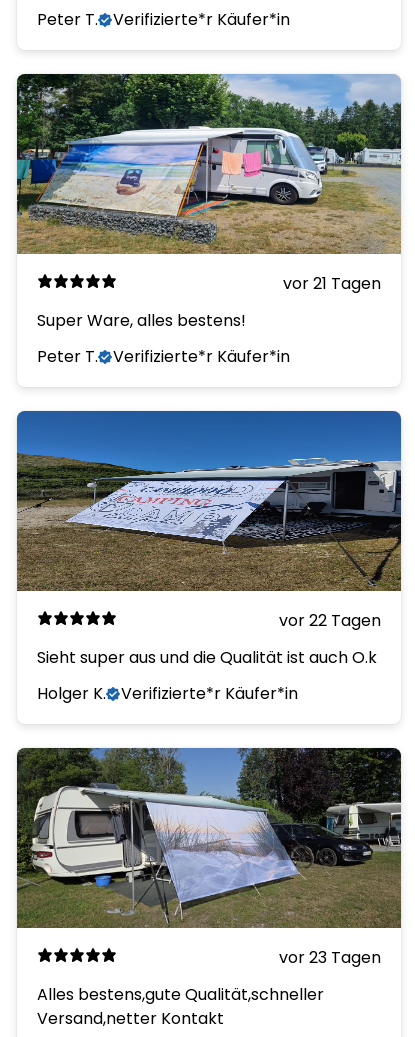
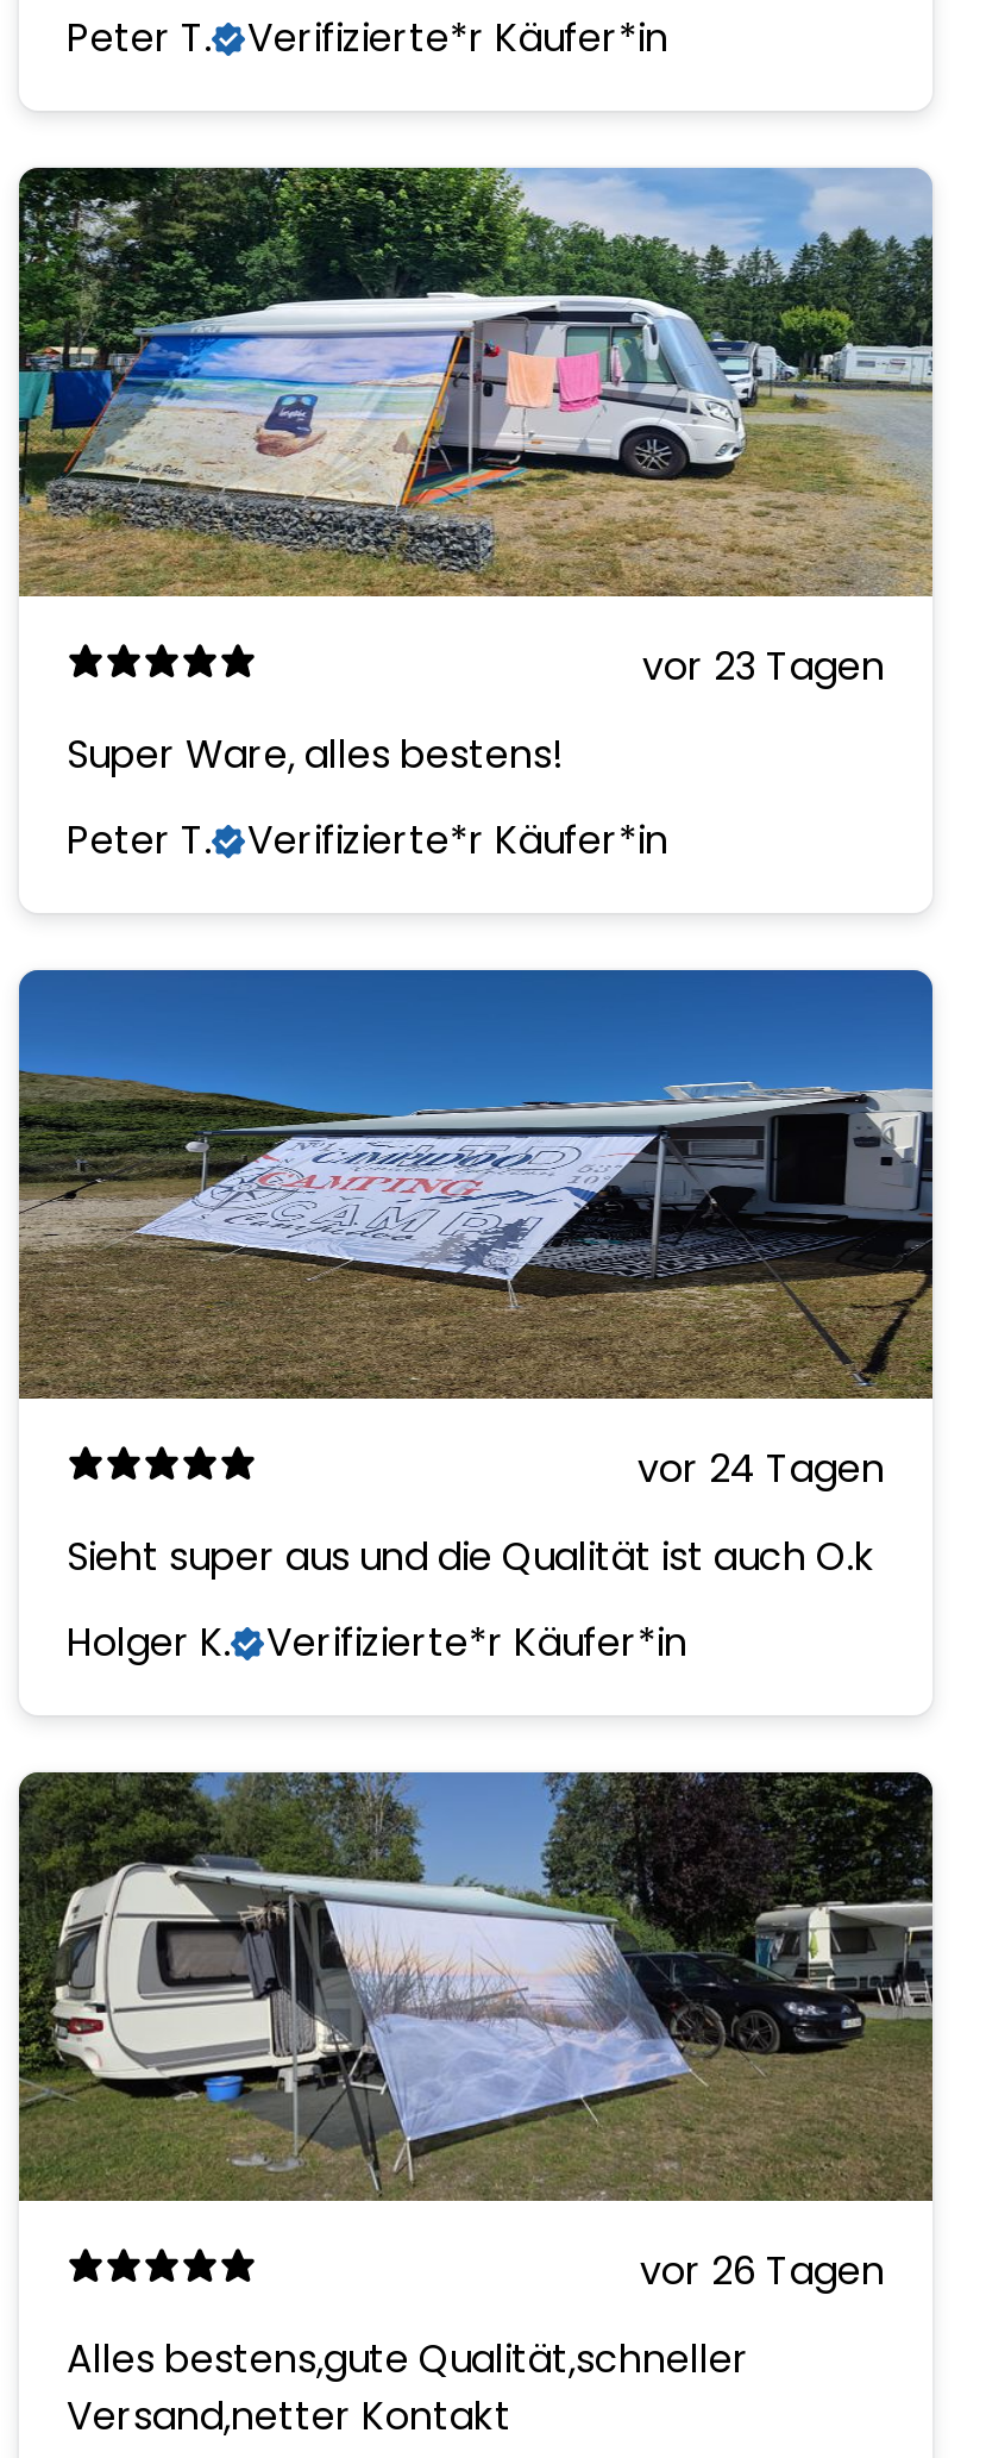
- vor 21 Tagen
+ vor 23 Tagen

- vor 22 Tagen
+ vor 24 Tagen

- vor 23 Tagen
+ vor 26 Tagen
